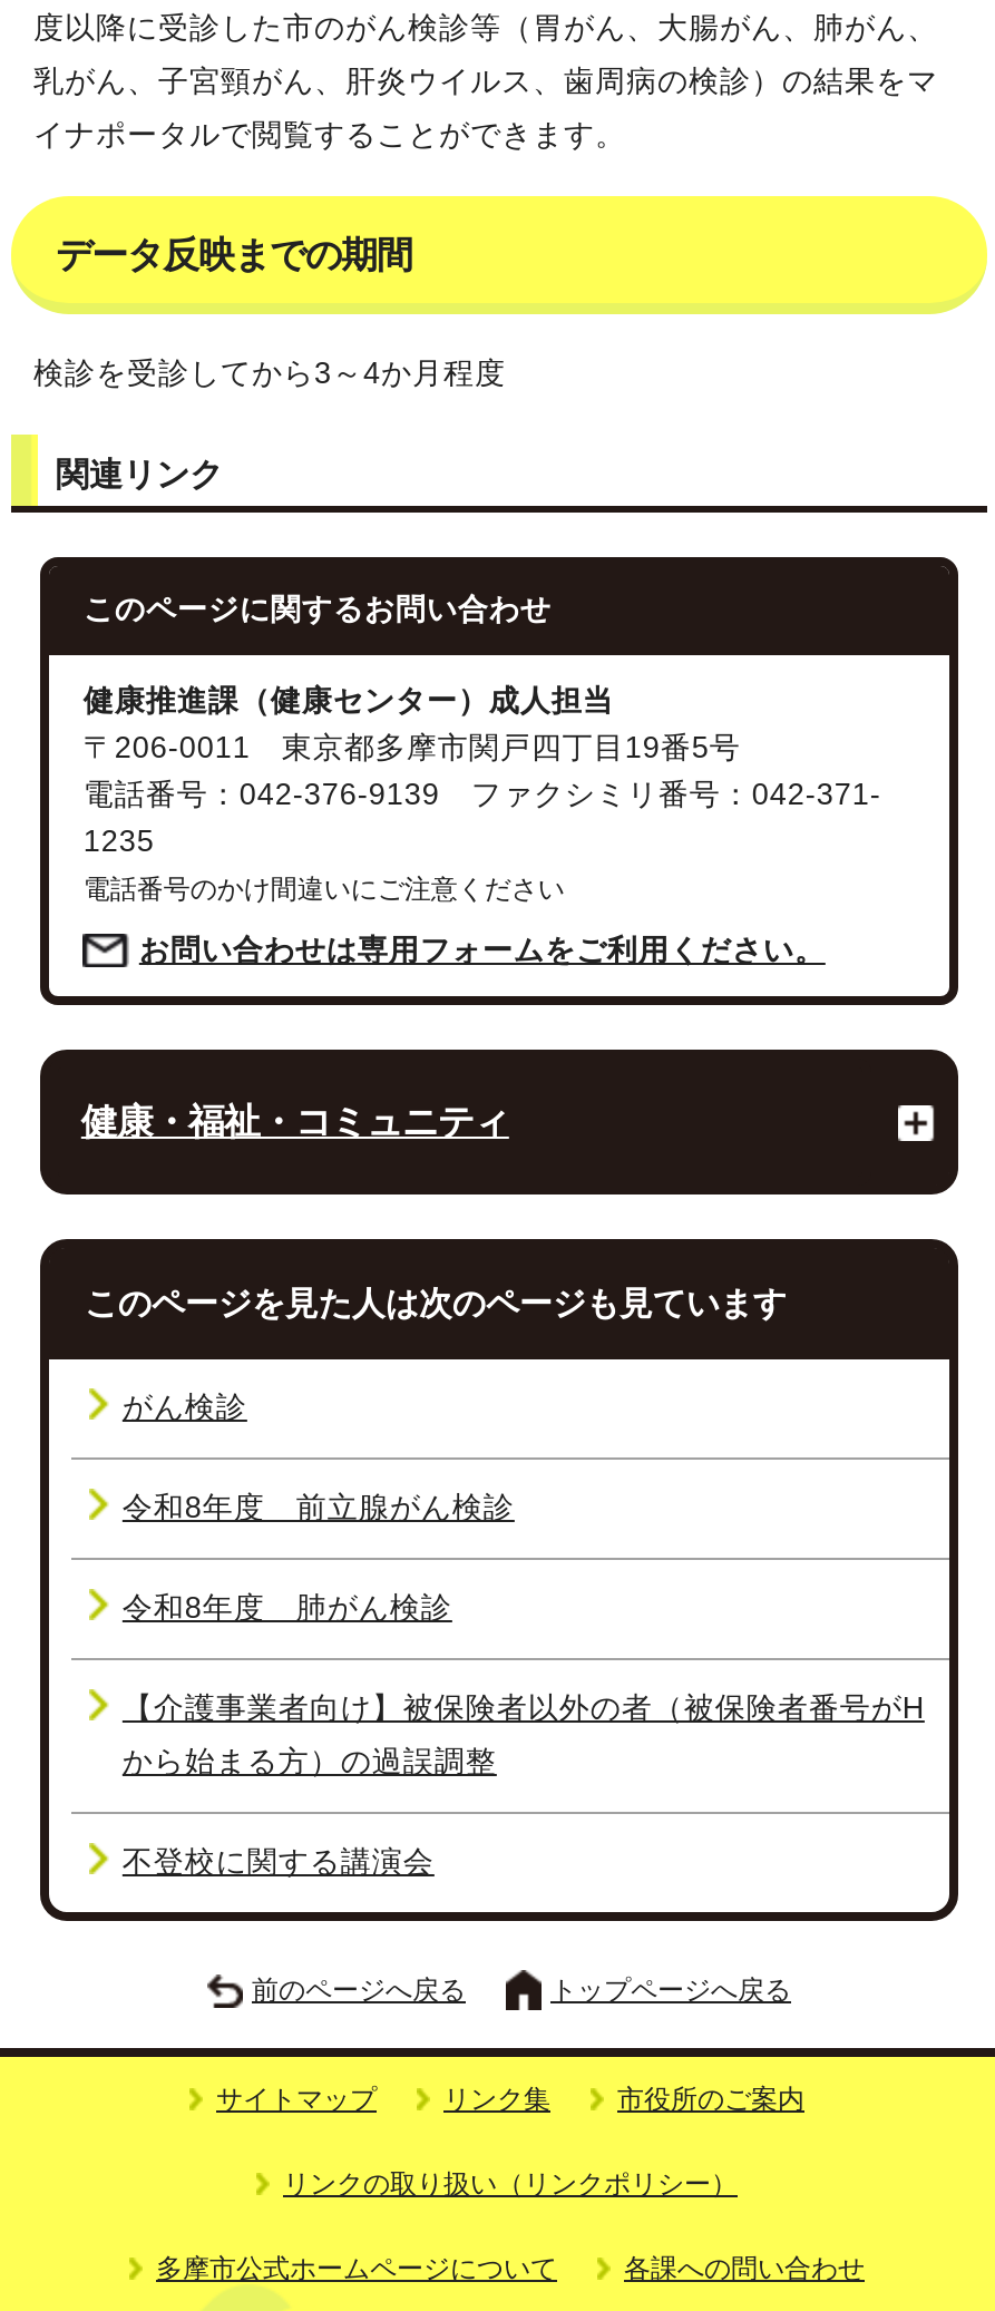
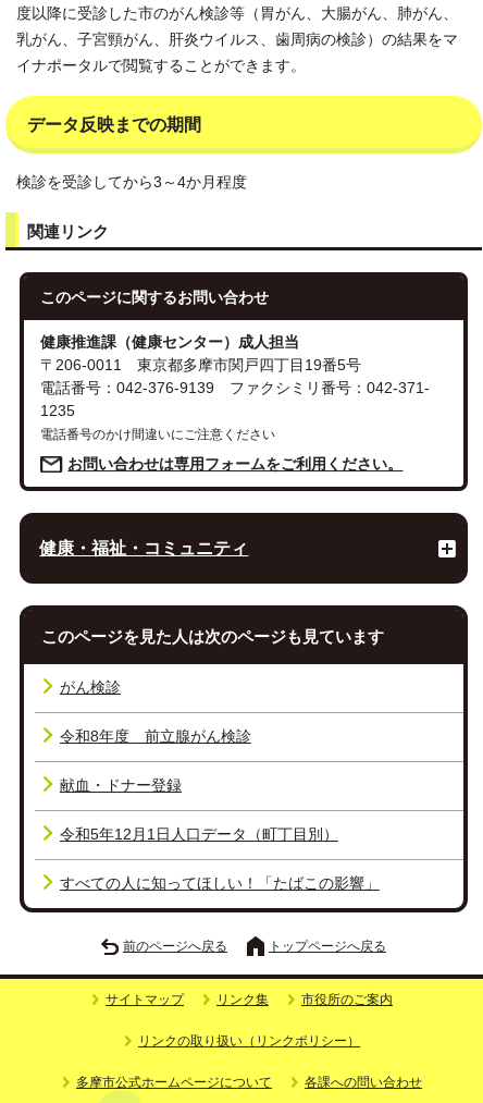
- 令和8年度 肺がん検診
- 【介護事業者向け】被保険者以外の者（被保険者番号がH
- から始まる方）の過誤調整
- 不登校に関する講演会
+ 献血・ドナー登録
+ 令和5年12月1日人口データ（町丁目別）
+ すべての人に知ってほしい！「たばこの影響」
